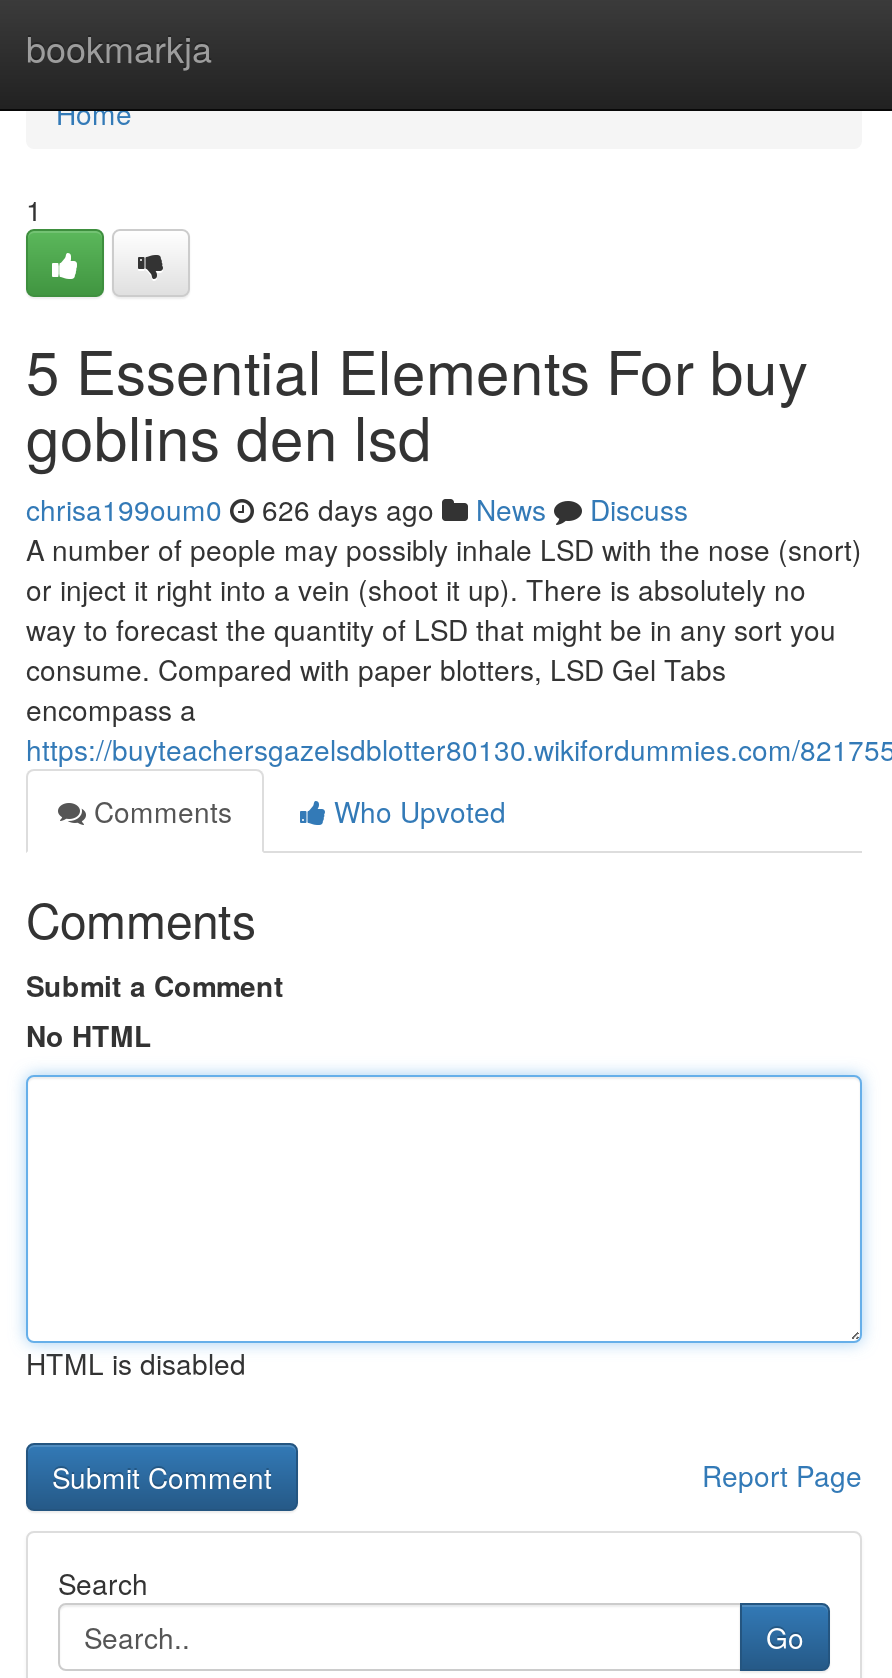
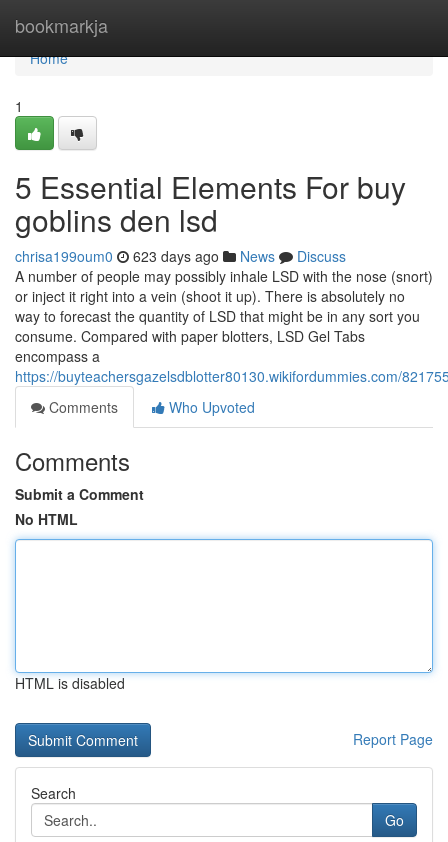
- chrisa199oum0 626 days ago News Discuss
+ chrisa199oum0 623 days ago News Discuss
